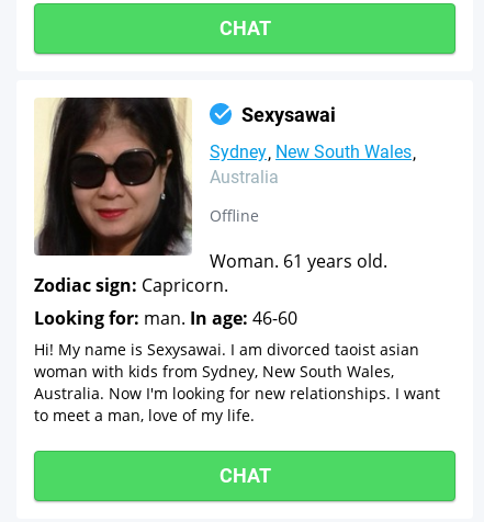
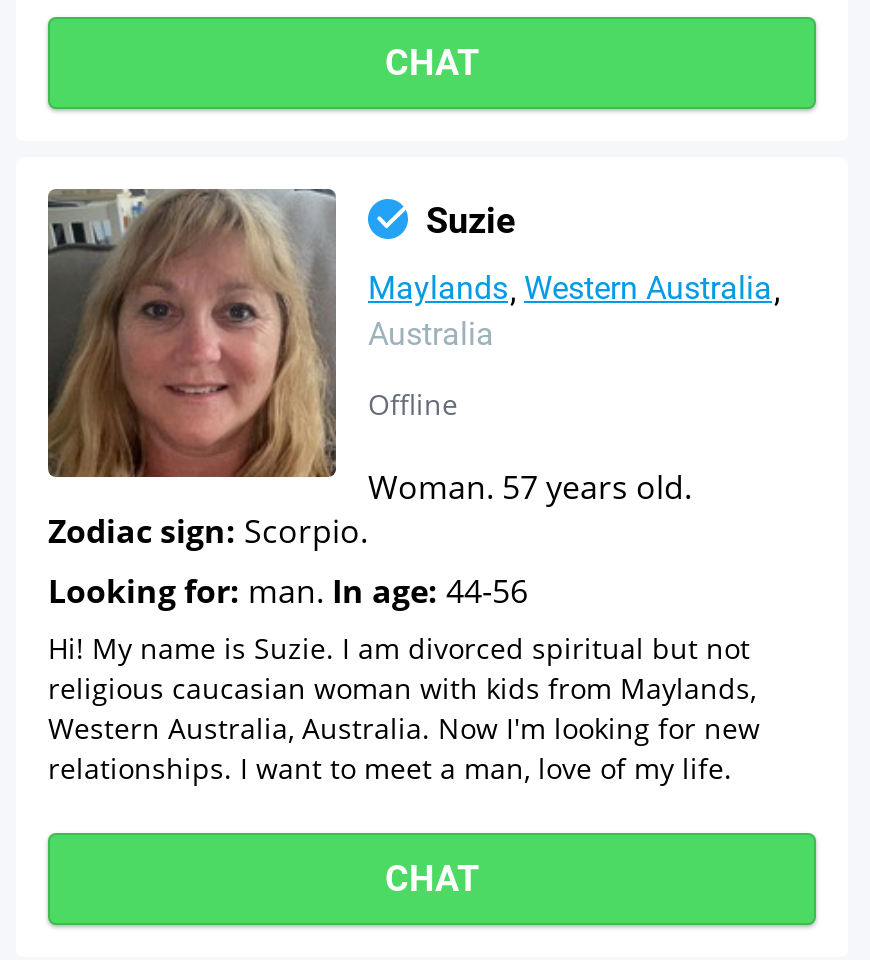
- [image]
- Woman. 61 years old.
- Zodiac sign: Capricorn.
- Looking for: man. In age: 46-60
- Hi! My name is Sexysawai. I am divorced taoist asian
- woman with kids from Sydney, New South Wales,
- Australia. Now I'm looking for new relationships. I want
- to meet a man, love of my life.
+ [image]
+ Woman. 57 years old.
+ Zodiac sign: Scorpio.
+ Looking for: man. In age: 44-56
+ Hi! My name is Suzie. I am divorced spiritual but not
+ religious caucasian woman with kids from Maylands,
+ Western Australia, Australia. Now I'm looking for new
+ relationships. I want to meet a man, love of my life.

- Sexysawai
+ Suzie

- Sydney New South Wales
+ Maylands Western Australia
